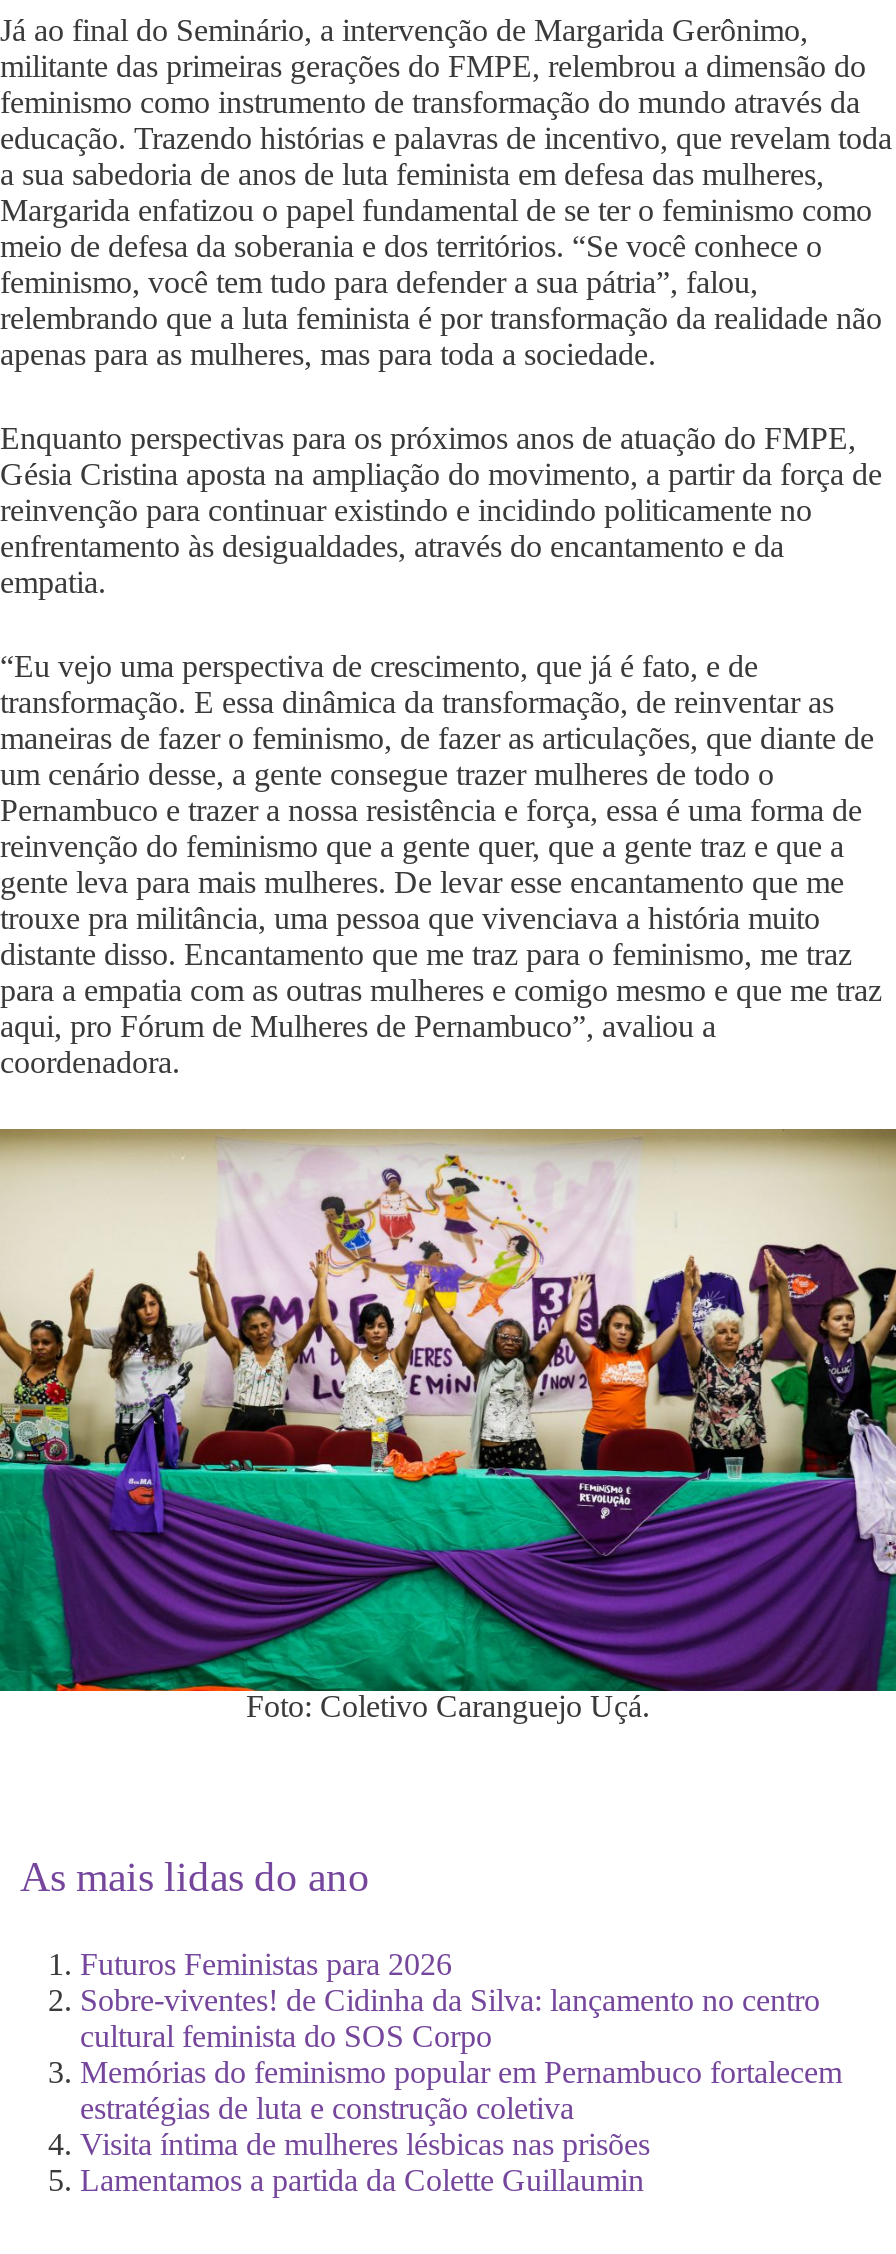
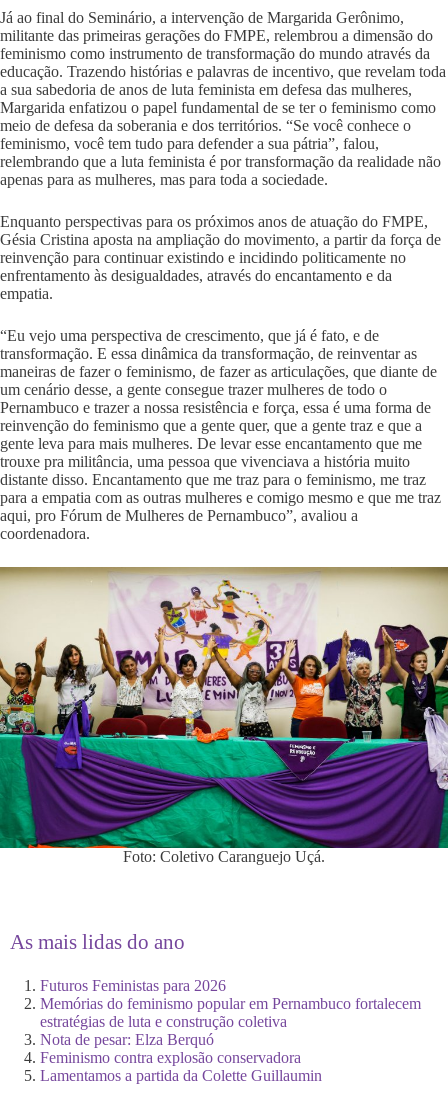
- Sobre-viventes! de Cidinha da Silva: lançamento no centro
- cultural feminista do SOS Corpo

moved up: Memórias do feminismo popular em Pernambuco fortalecem | estratégias de luta e construção coletiva

- Visita íntima de mulheres lésbicas nas prisões
+ Nota de pesar: Elza Berquó
+ Feminismo contra explosão conservadora
